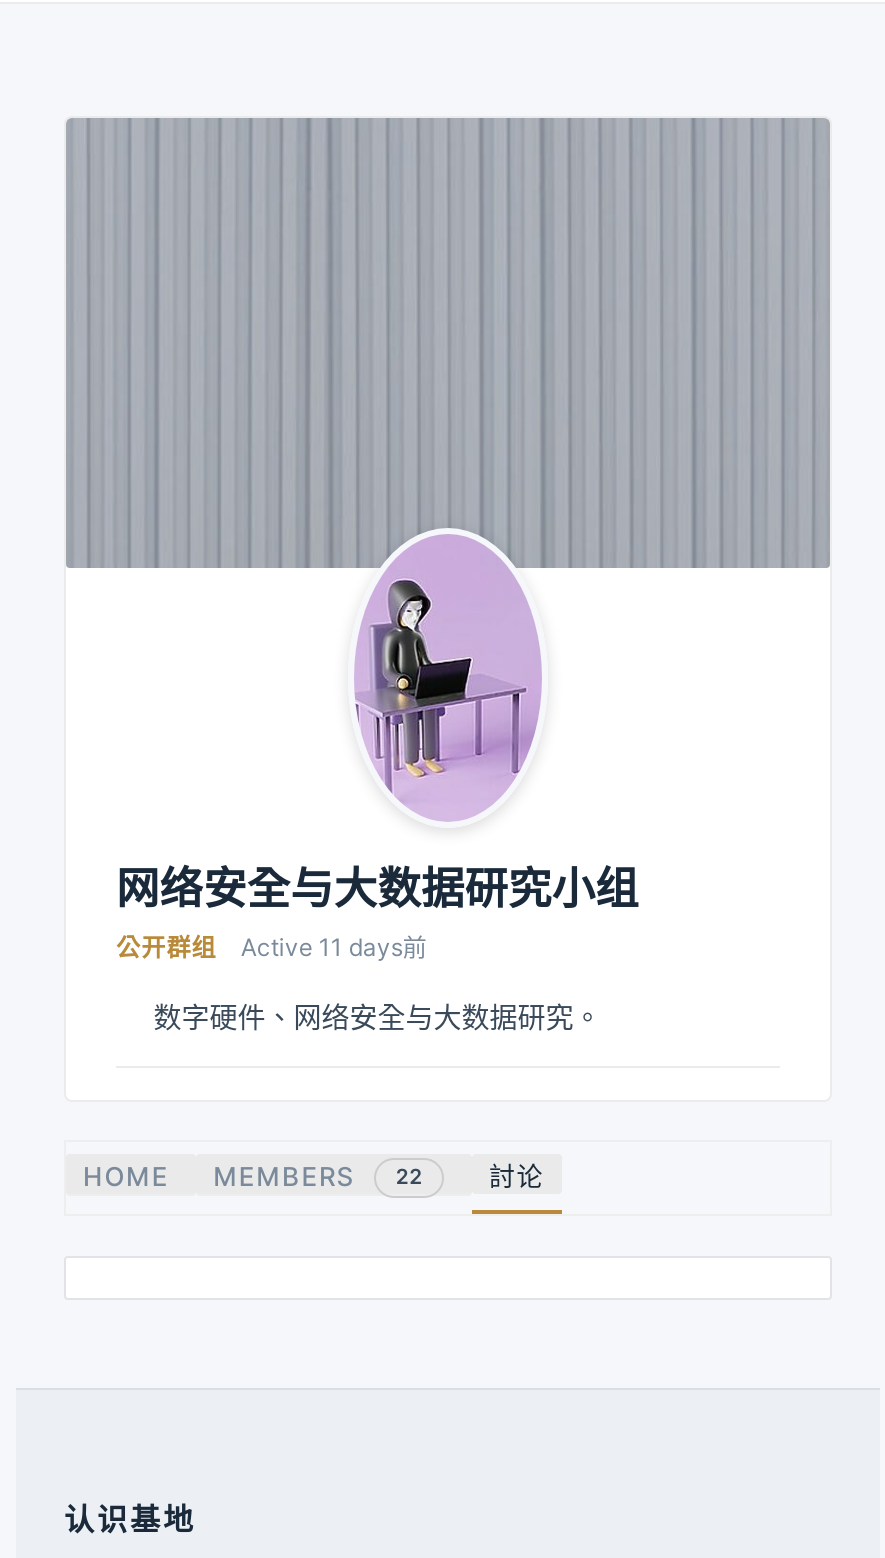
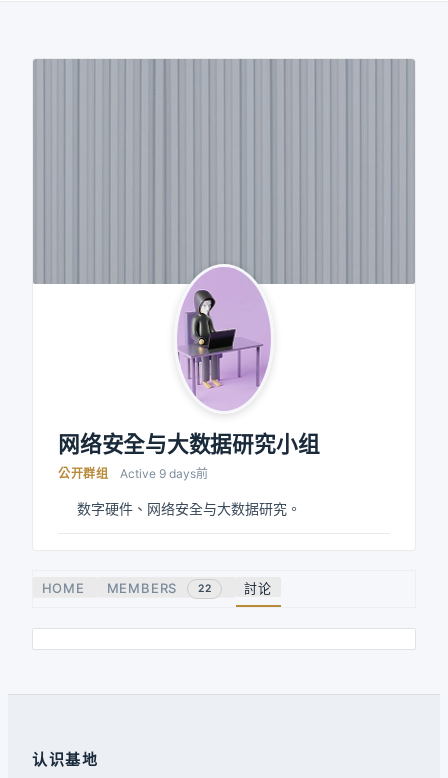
- Active 11 days前
+ Active 9 days前
